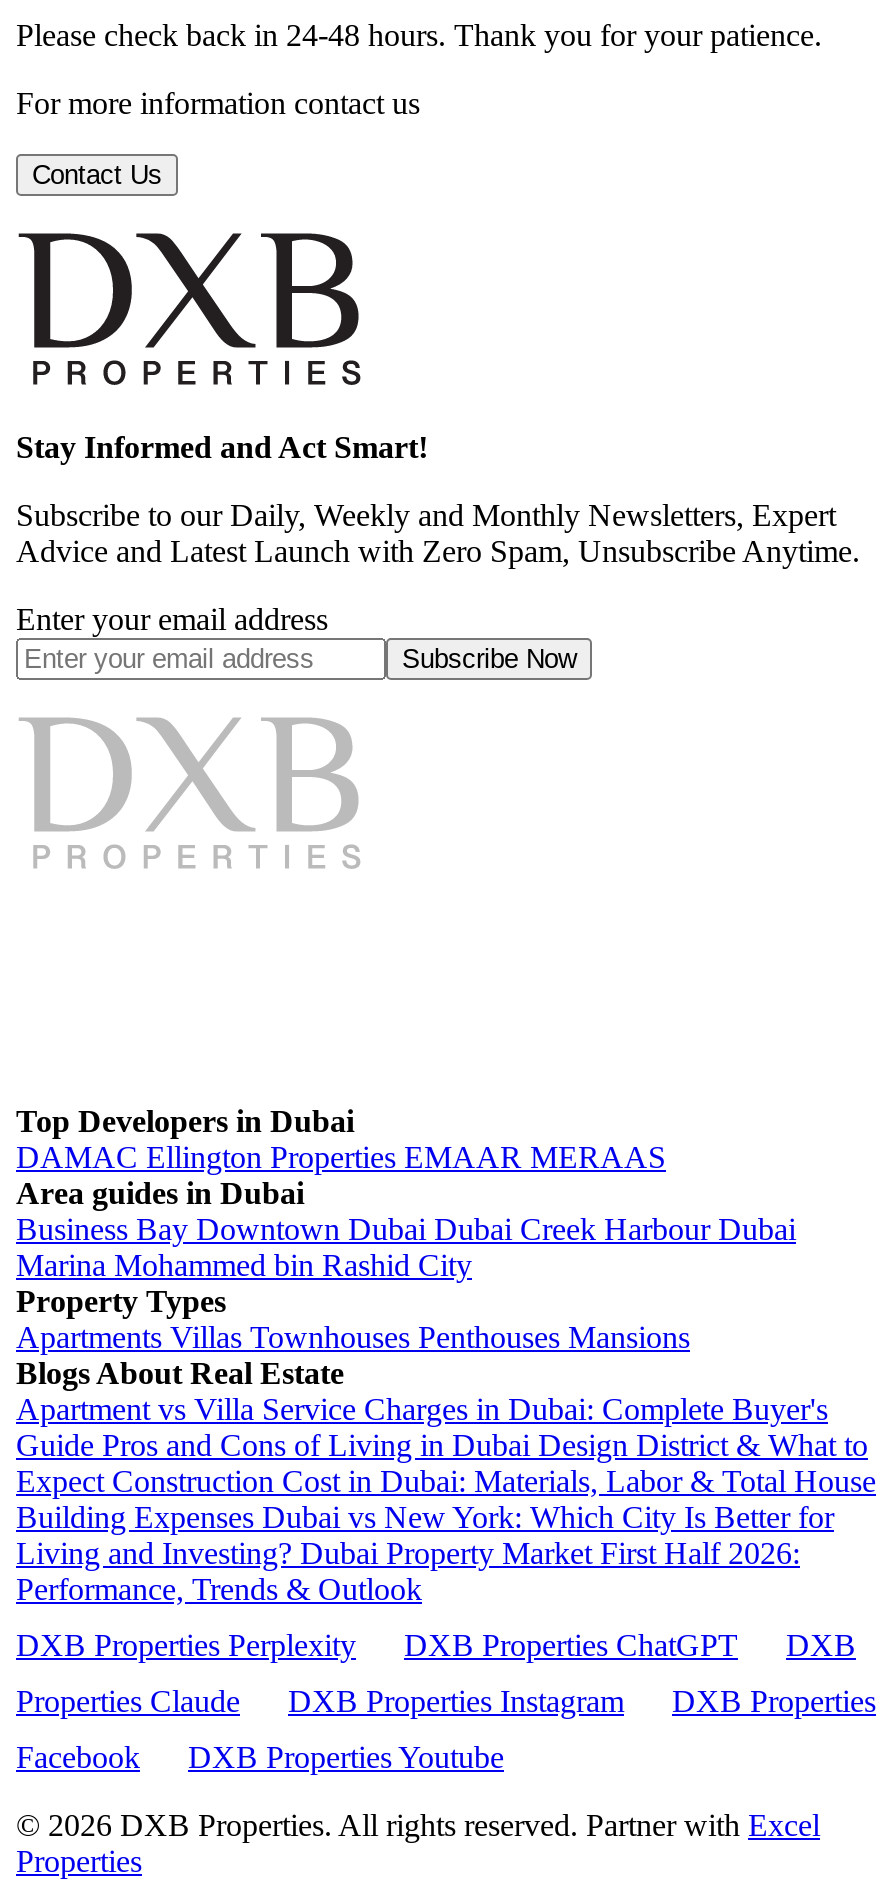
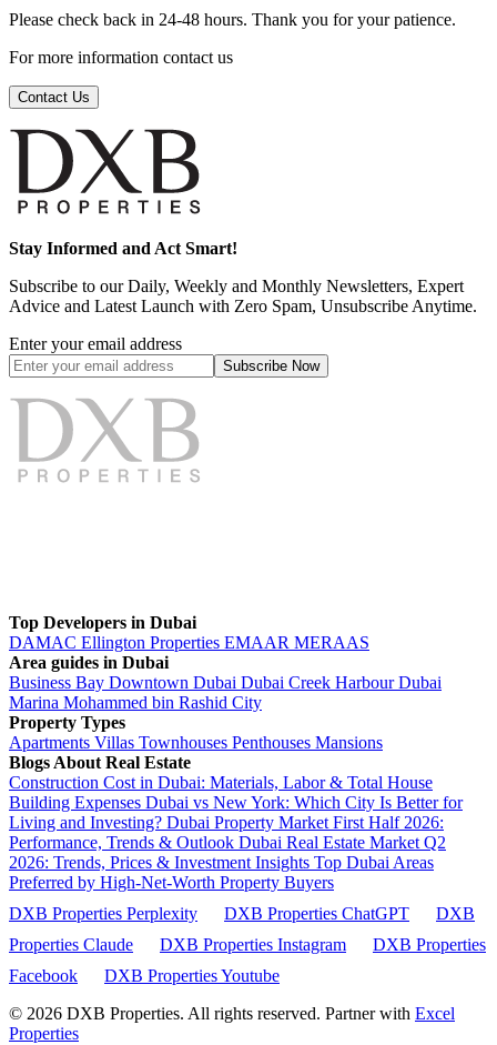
- Apartment vs Villa Service Charges in Dubai: Complete Buyer's
- Guide Pros and Cons of Living in Dubai Design District & What to
- Expect Construction Cost in Dubai: Materials, Labor & Total House
+ Construction Cost in Dubai: Materials, Labor & Total House

moved up: Building Expenses Dubai vs New York: Which City Is Better for | Living and Investing? Dubai Property Market First Half 2026:

- Performance, Trends & Outlook
+ Performance, Trends & Outlook Dubai Real Estate Market Q2
+ 2026: Trends, Prices & Investment Insights Top Dubai Areas
+ Preferred by High-Net-Worth Property Buyers
